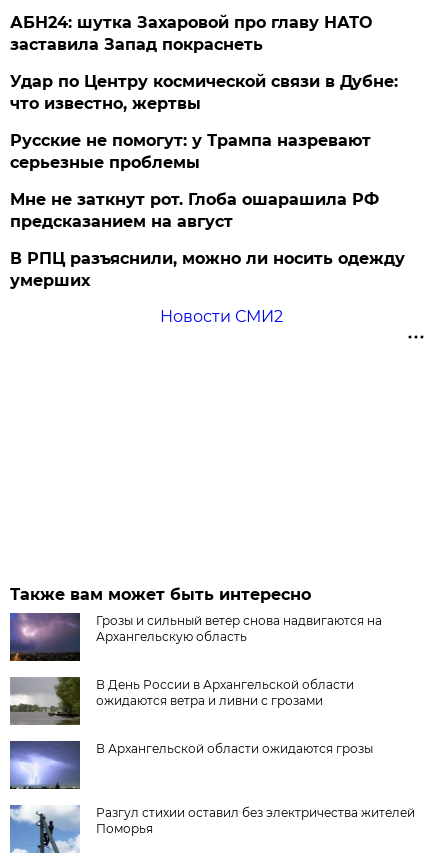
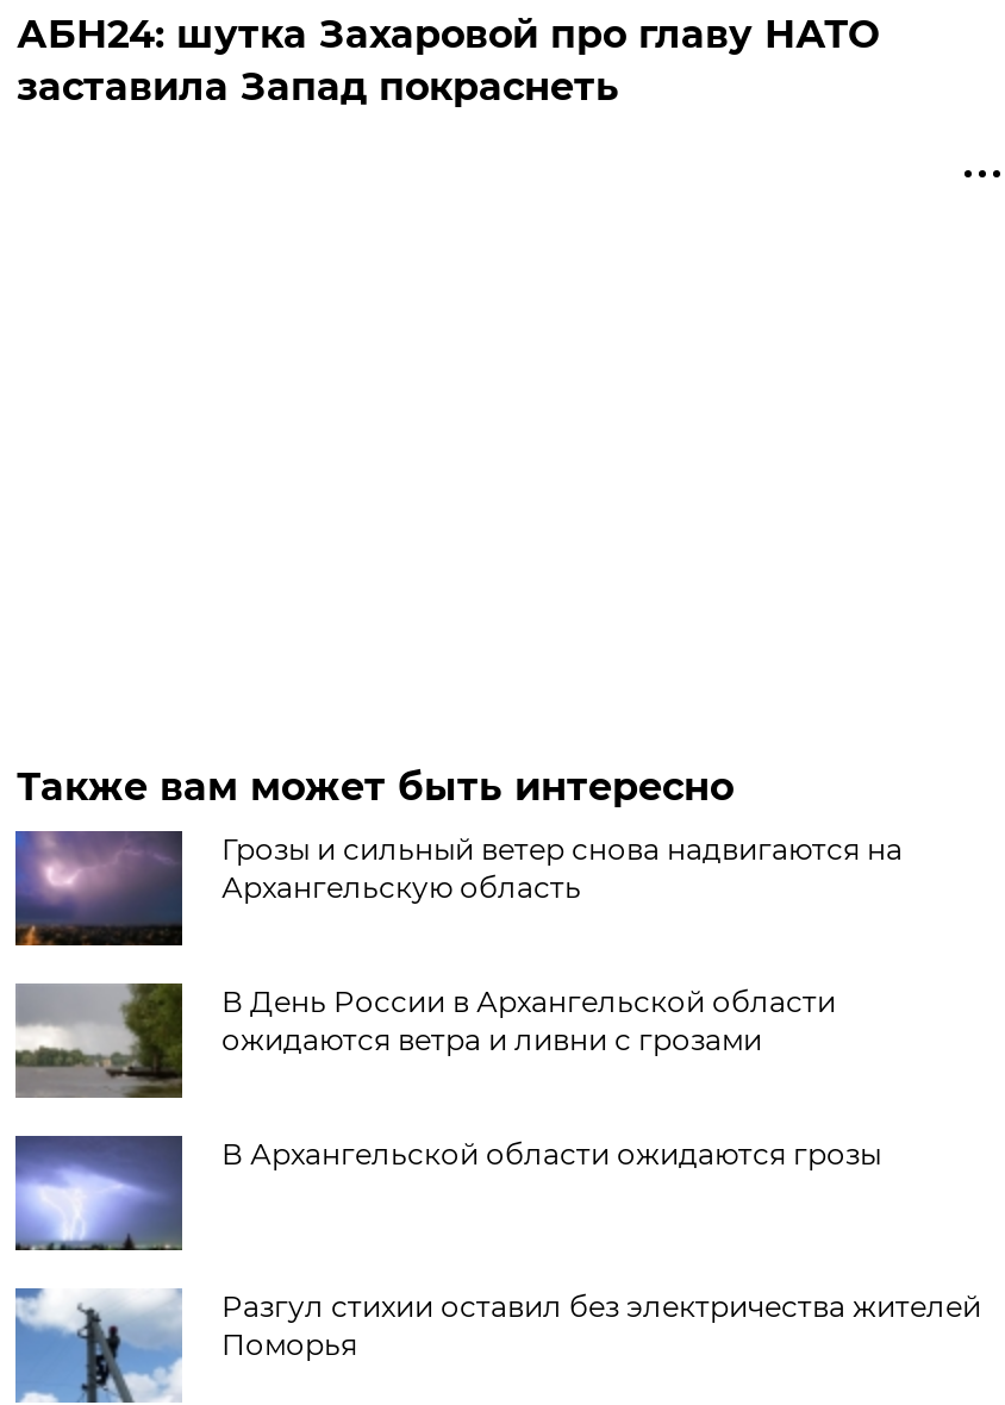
- Удар по Центру космической связи в Дубне:
- что известно, жертвы
- Русские не помогут: у Трампа назревают
- серьезные проблемы
- Мне не заткнут рот. Глоба ошарашила РФ
- предсказанием на август
- В РПЦ разъяснили, можно ли носить одежду
- умерших
- Новости СМИ2
